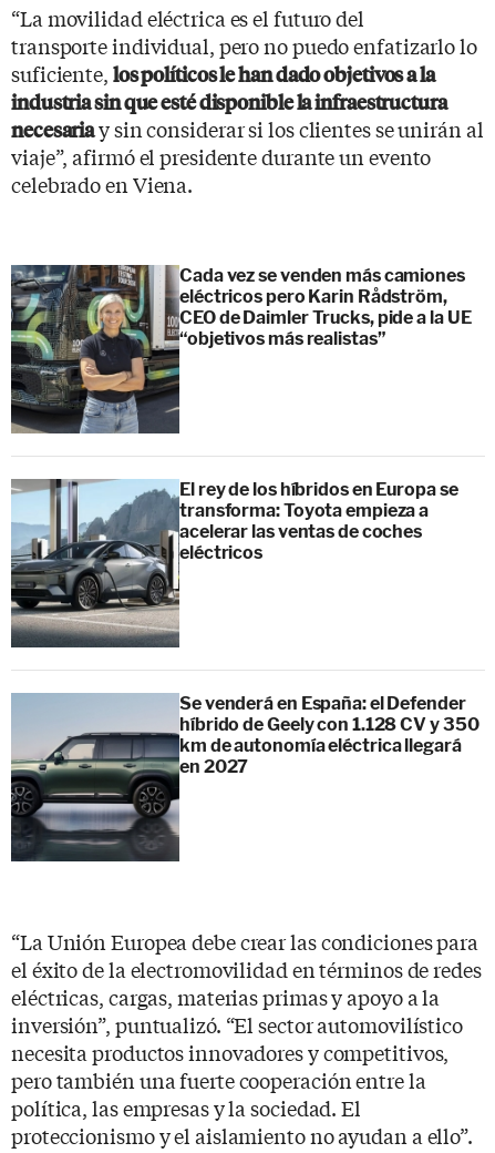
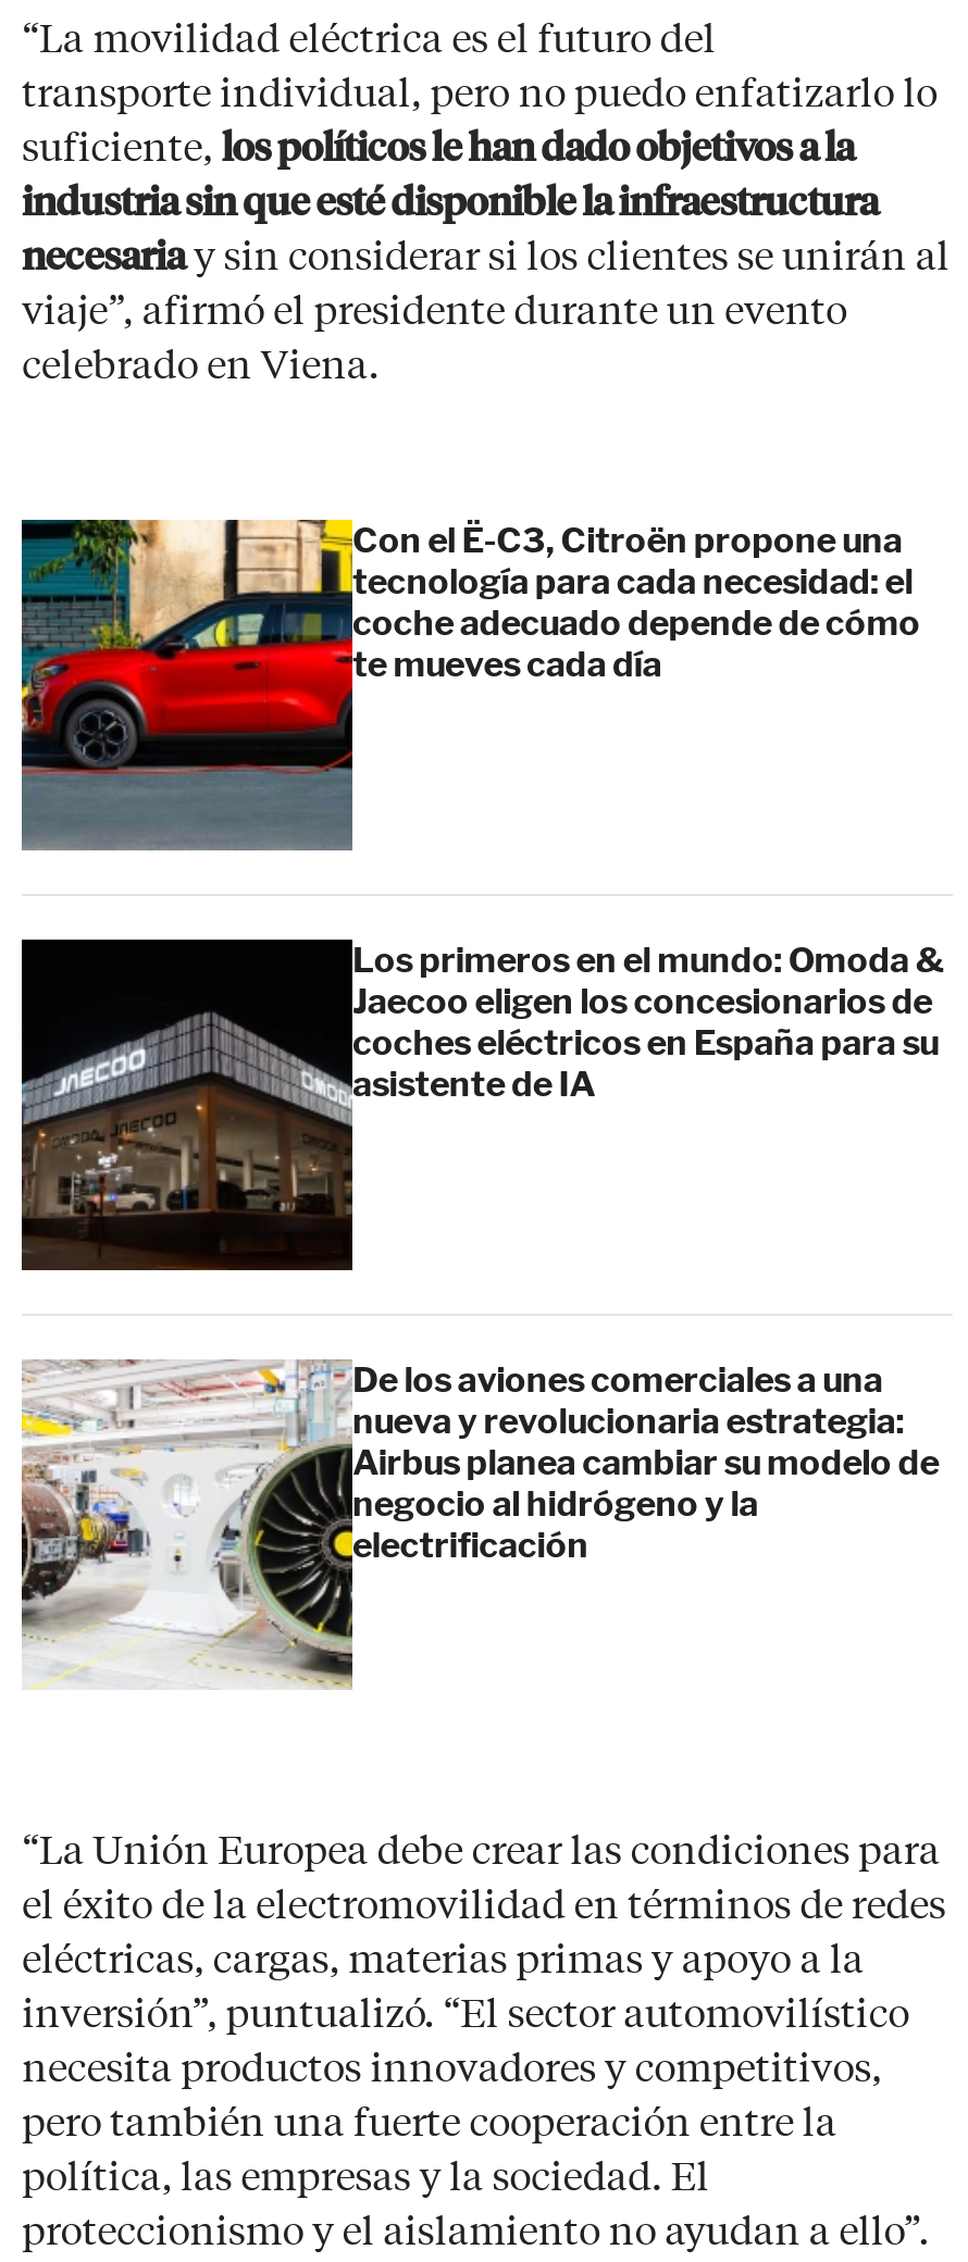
- [image]
- Cada vez se venden más camiones
- eléctricos pero Karin Rådström,
- CEO de Daimler Trucks, pide a la UE
- “objetivos más realistas”
+ [image]
+ Con el Ë-C3, Citroën propone una
+ tecnología para cada necesidad: el
+ coche adecuado depende de cómo
+ te mueves cada día

- [image]
- El rey de los híbridos en Europa se
- transforma: Toyota empieza a
- acelerar las ventas de coches
- eléctricos
+ [image]
+ Los primeros en el mundo: Omoda &
+ Jaecoo eligen los concesionarios de
+ coches eléctricos en España para su
+ asistente de IA

- [image]
- Se venderá en España: el Defender
- híbrido de Geely con 1.128 CV y 350
- km de autonomía eléctrica llegará
- en 2027
+ [image]
+ De los aviones comerciales a una
+ nueva y revolucionaria estrategia:
+ Airbus planea cambiar su modelo de
+ negocio al hidrógeno y la
+ electrificación
